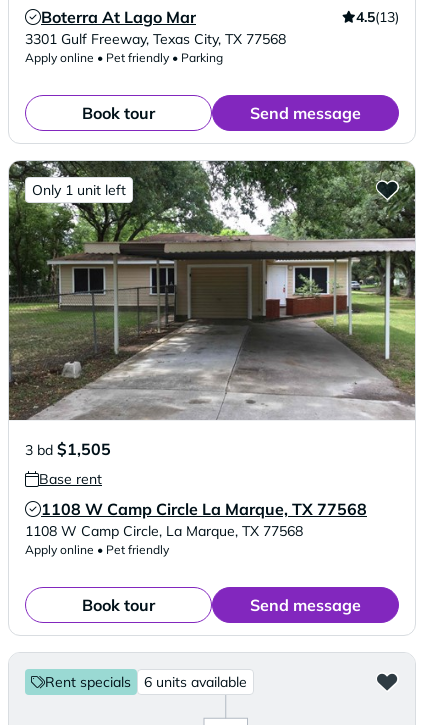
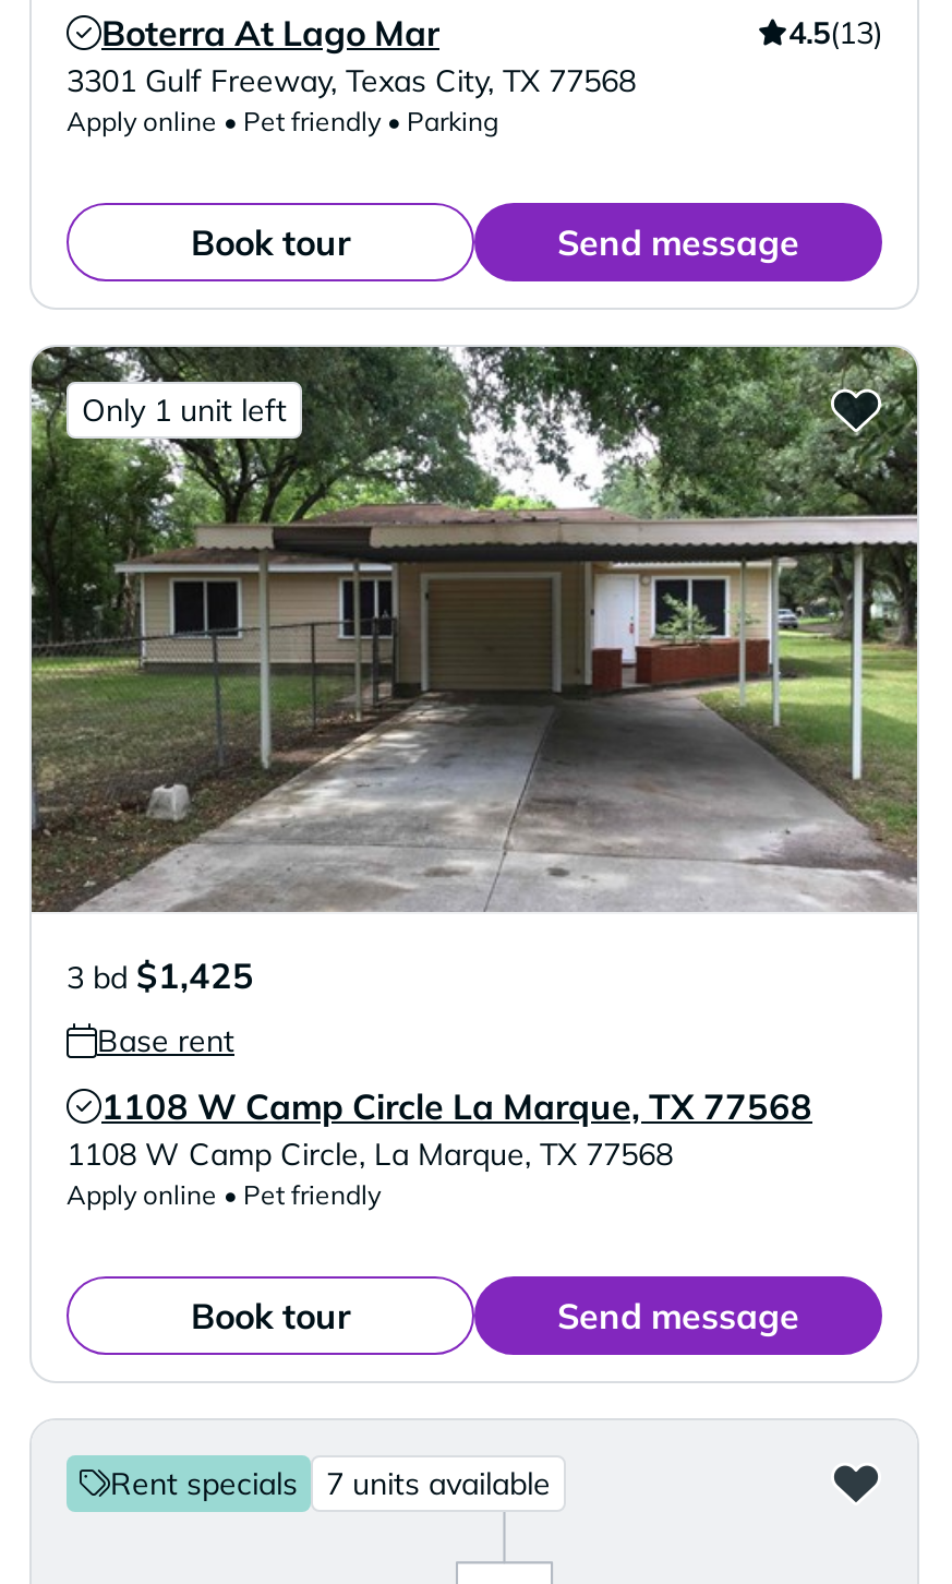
- 3 bd $1,505
+ 3 bd $1,425

- 6 units available
+ 7 units available
